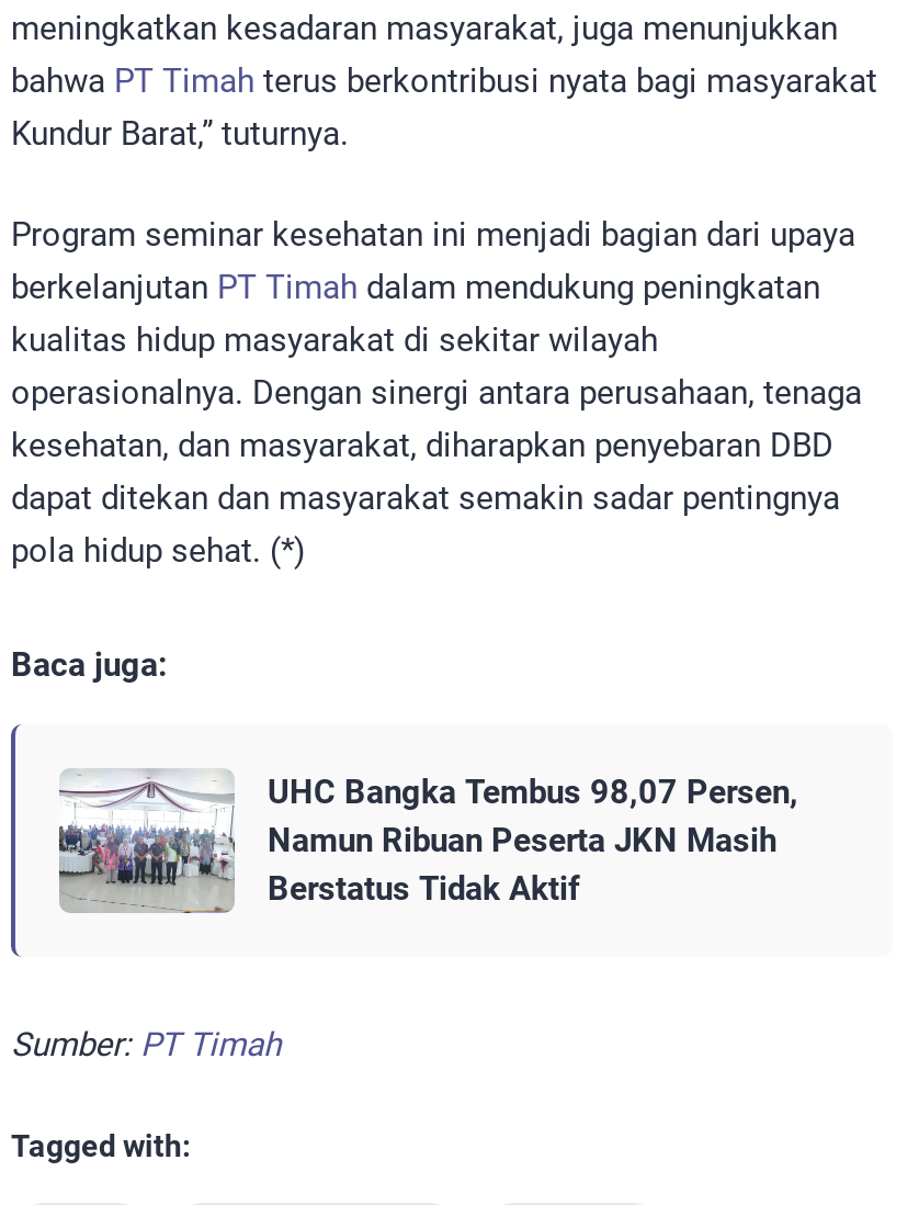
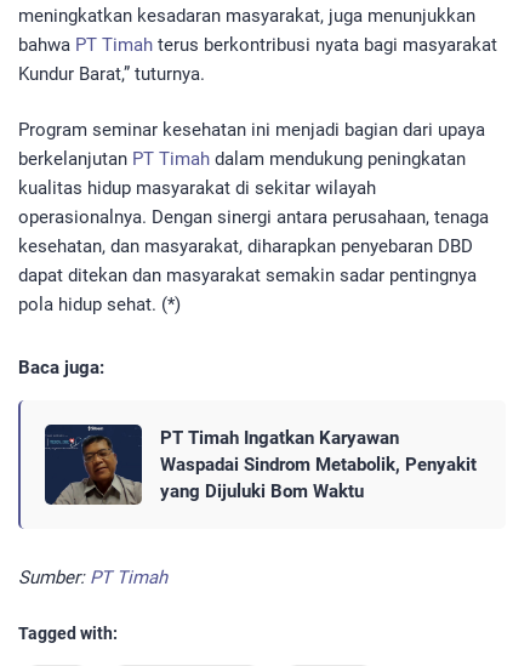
- [image]
- UHC Bangka Tembus 98,07 Persen,
- Namun Ribuan Peserta JKN Masih
- Berstatus Tidak Aktif
+ [image]
+ PT Timah Ingatkan Karyawan
+ Waspadai Sindrom Metabolik, Penyakit
+ yang Dijuluki Bom Waktu
